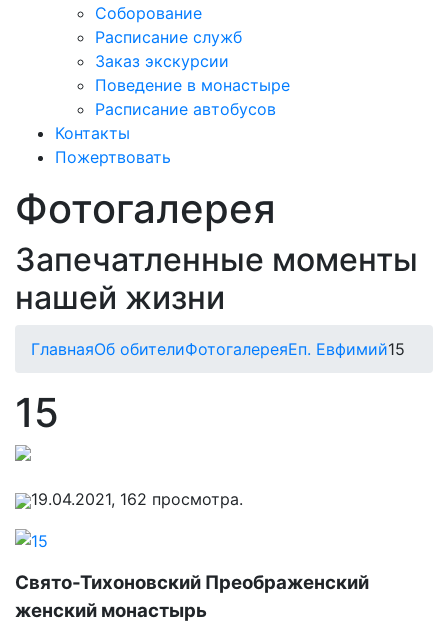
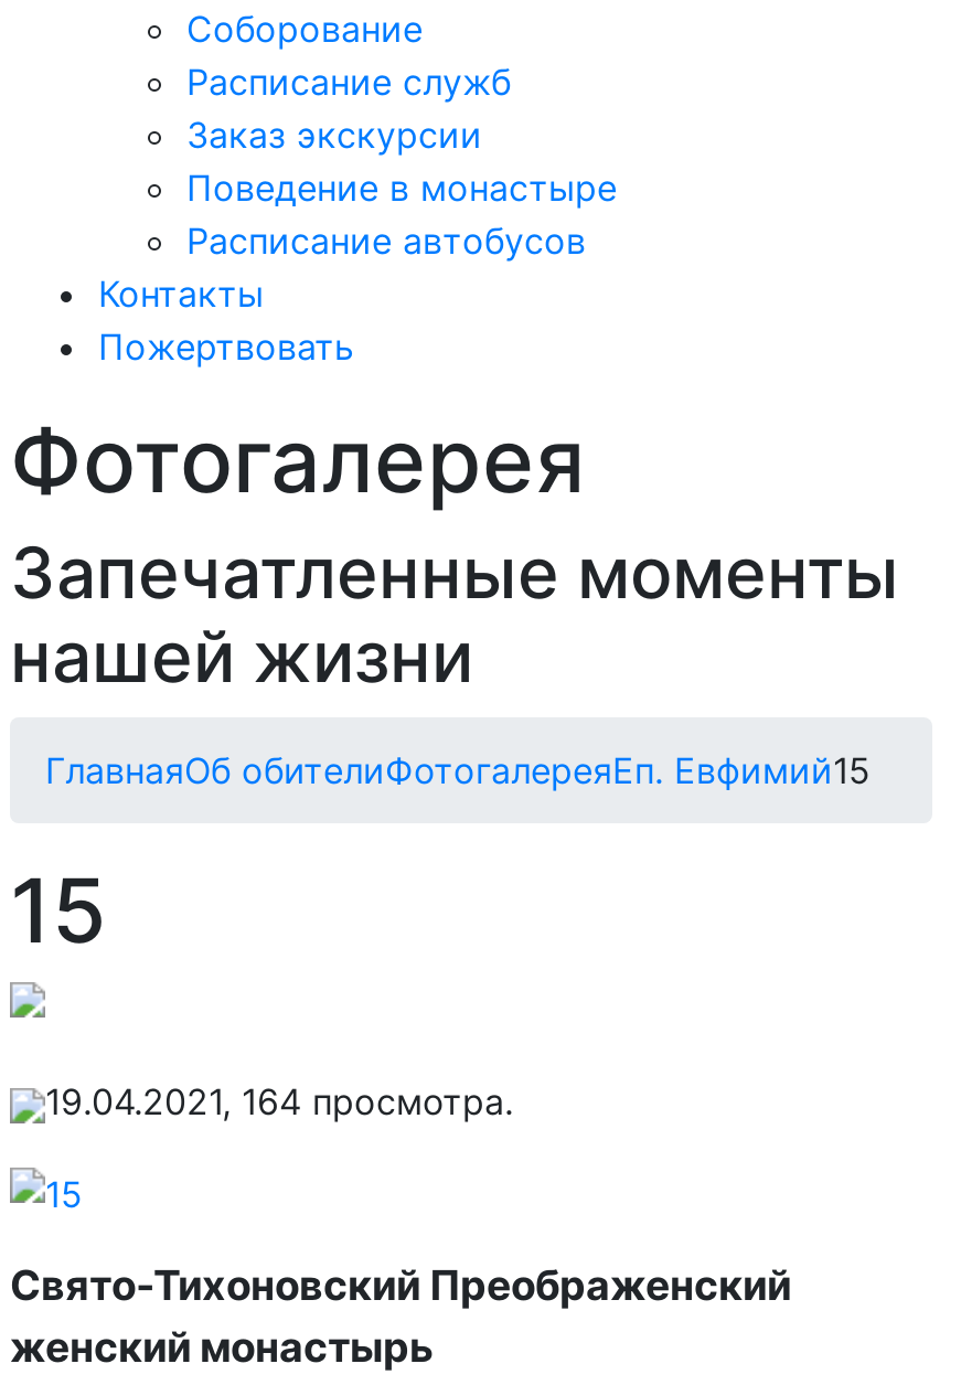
- 19.04.2021, 162 просмотра.
+ 19.04.2021, 164 просмотра.
